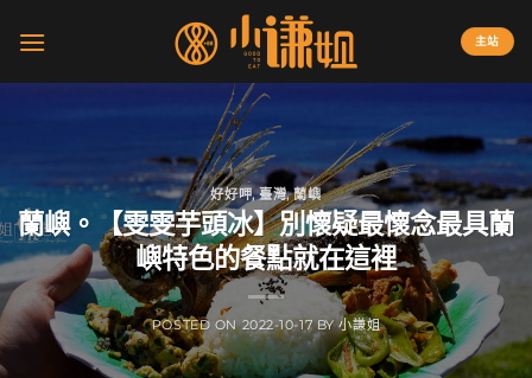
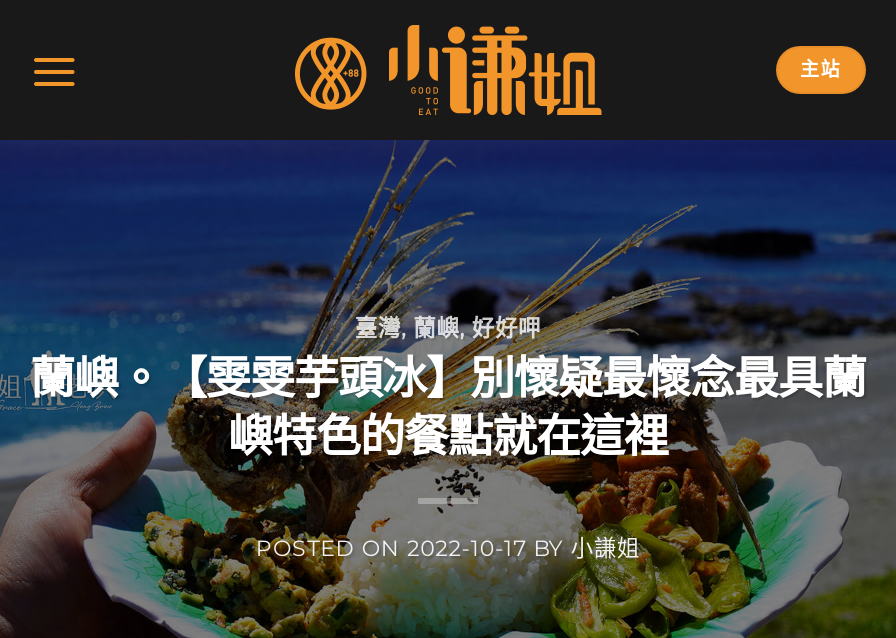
- 好好呷,臺灣,蘭嶼
+ 臺灣,蘭嶼,好好呷
